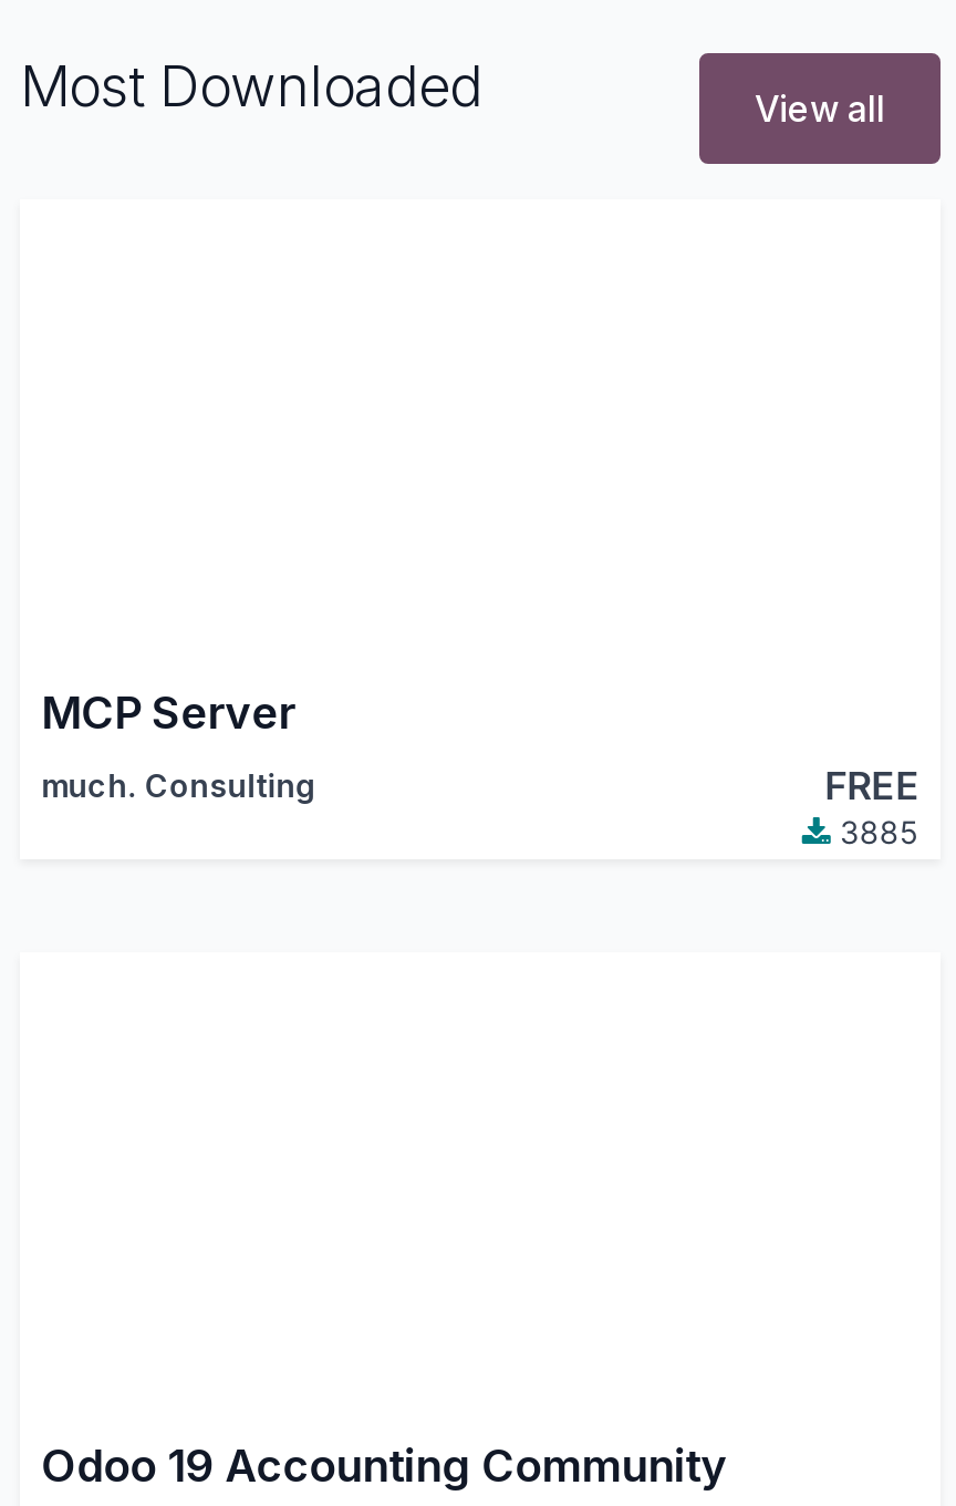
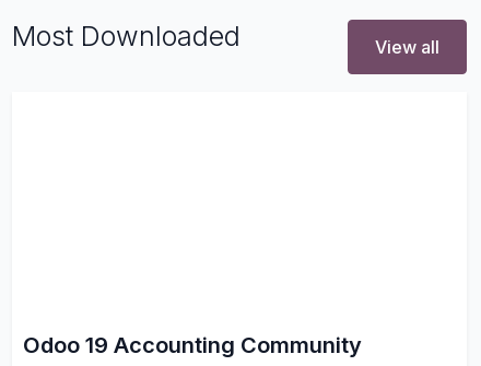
- MCP Server
- much. Consulting
- FREE
- 3885
